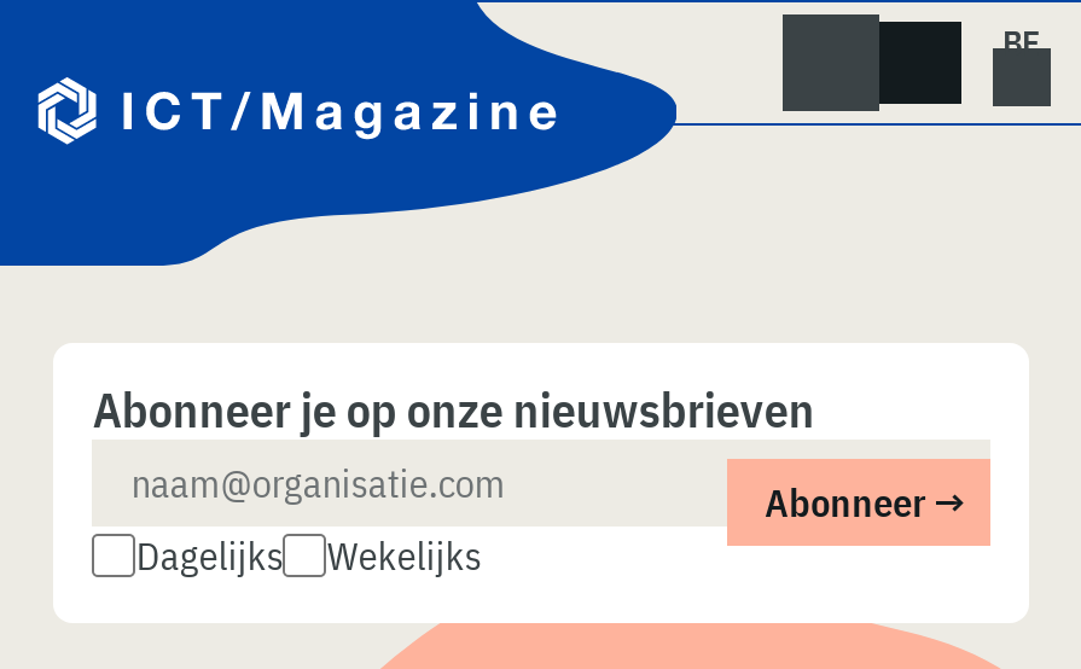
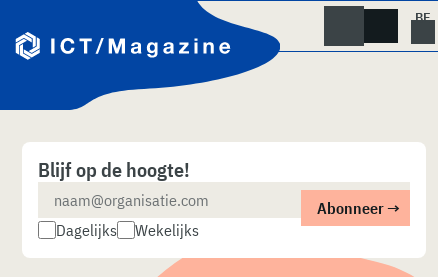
- Abonneer je op onze nieuwsbrieven
+ Blijf op de hoogte!
